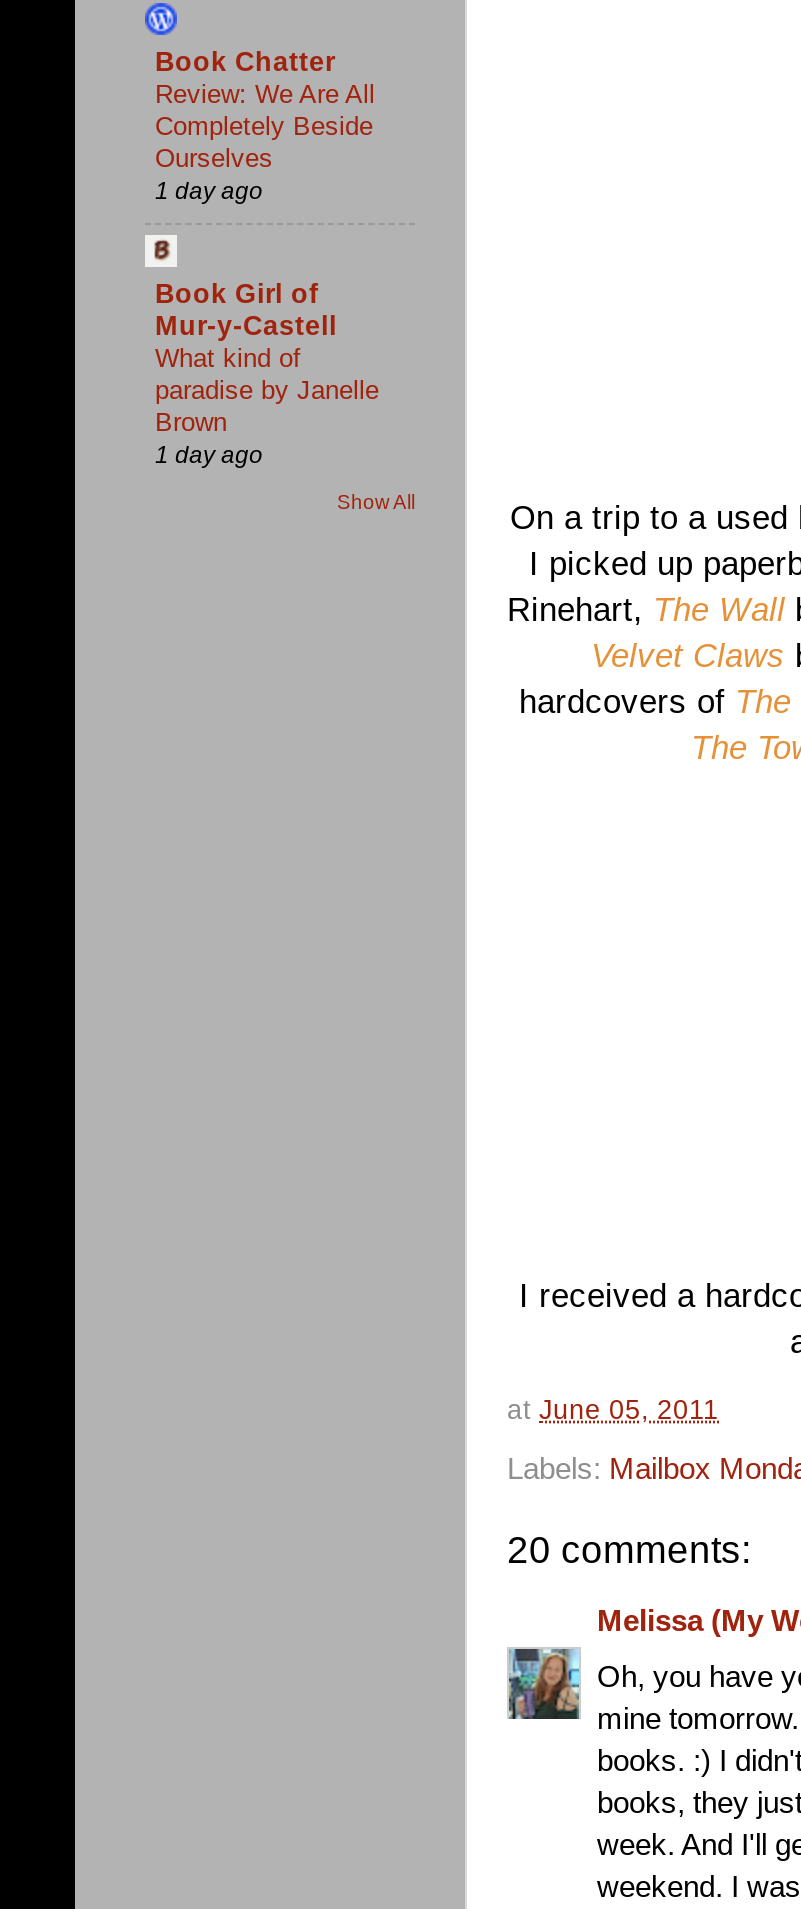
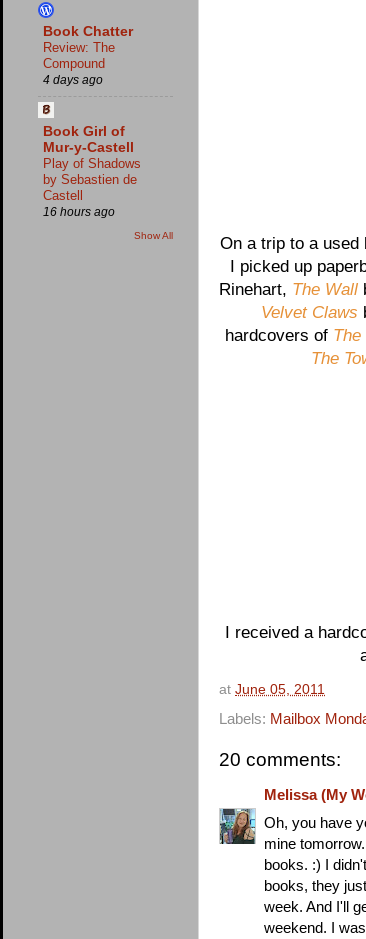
- Review: We Are All
- Completely Beside
- Ourselves
- 1 day ago
+ Review: The
+ Compound
+ 4 days ago

- What kind of
- paradise by Janelle
- Brown
- 1 day ago
+ Play of Shadows
+ by Sebastien de
+ Castell
+ 16 hours ago
